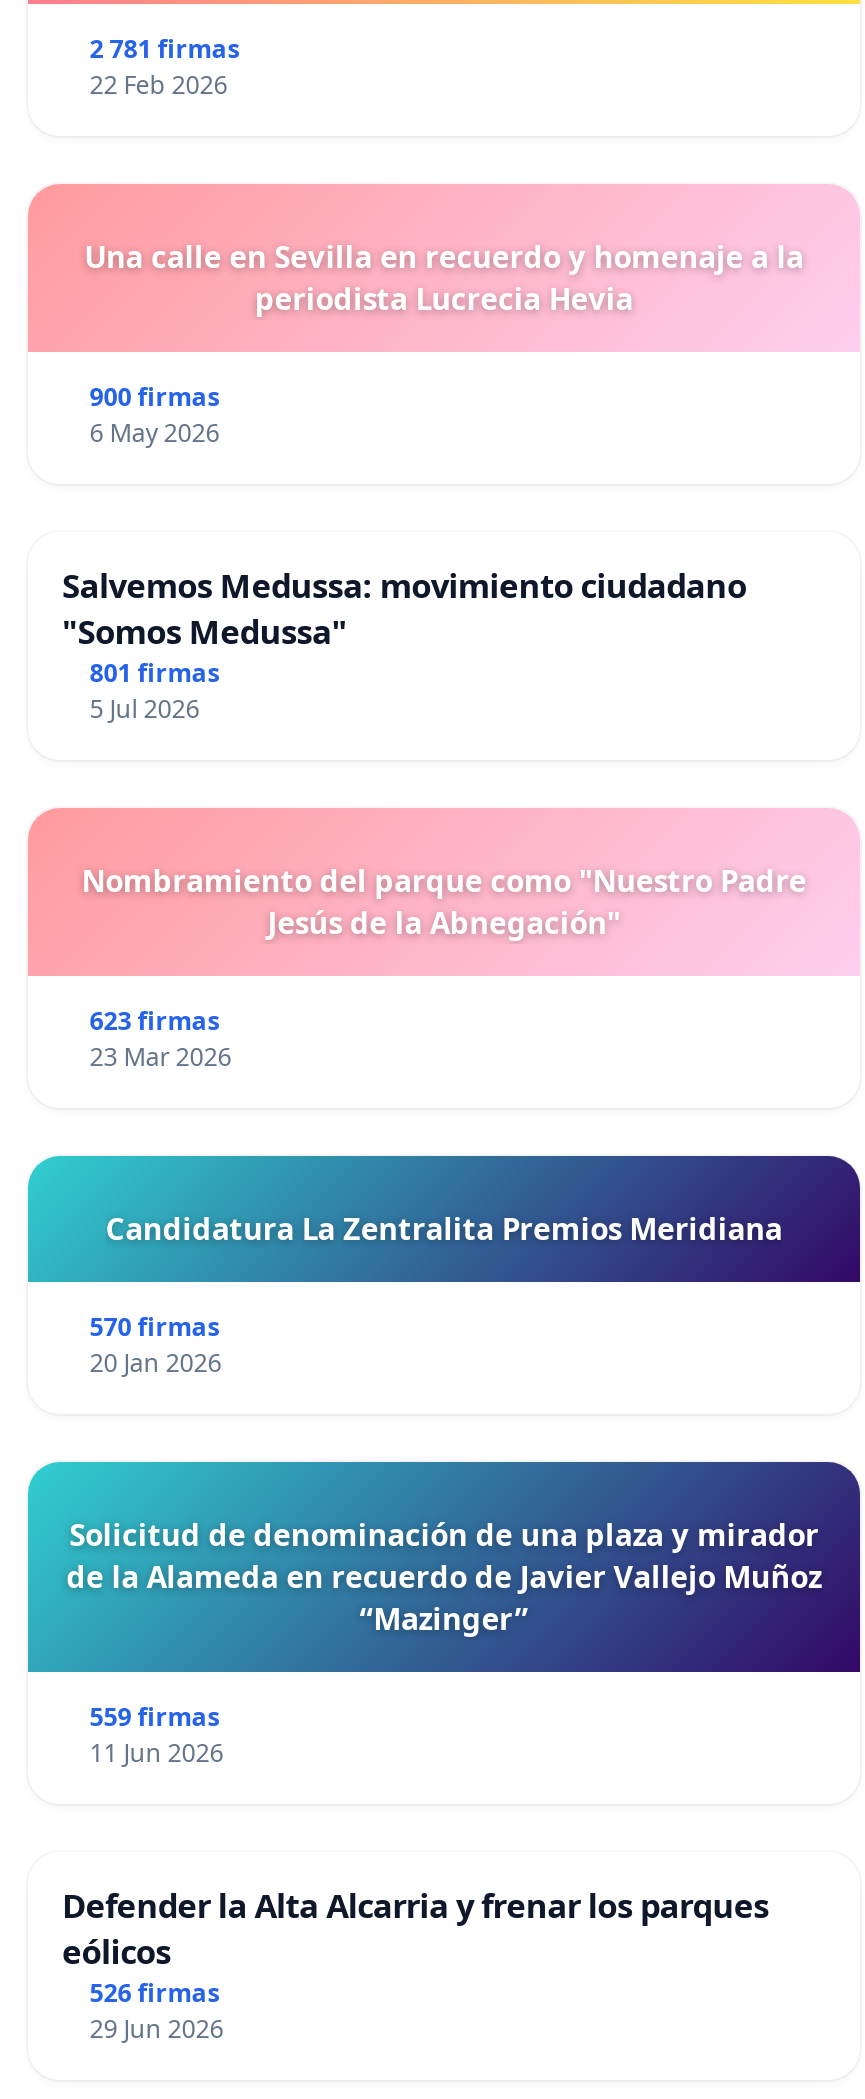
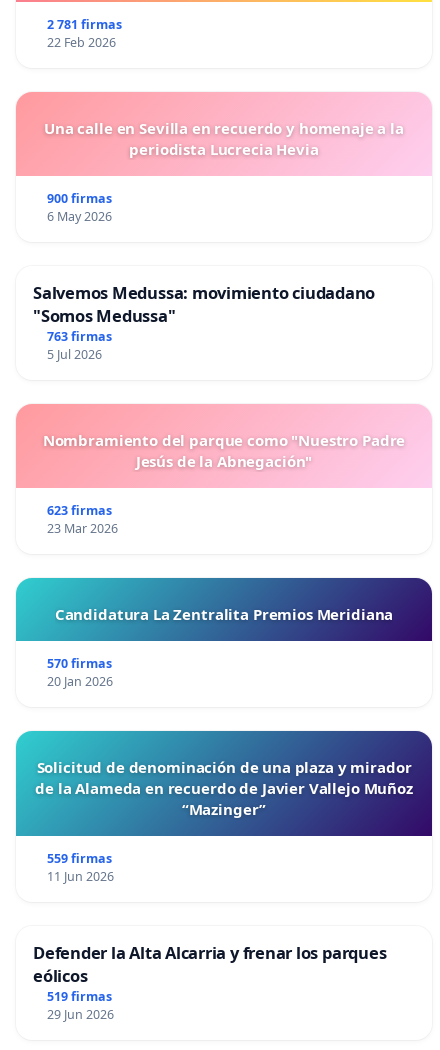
- 801 firmas
+ 763 firmas

- 526 firmas
+ 519 firmas
